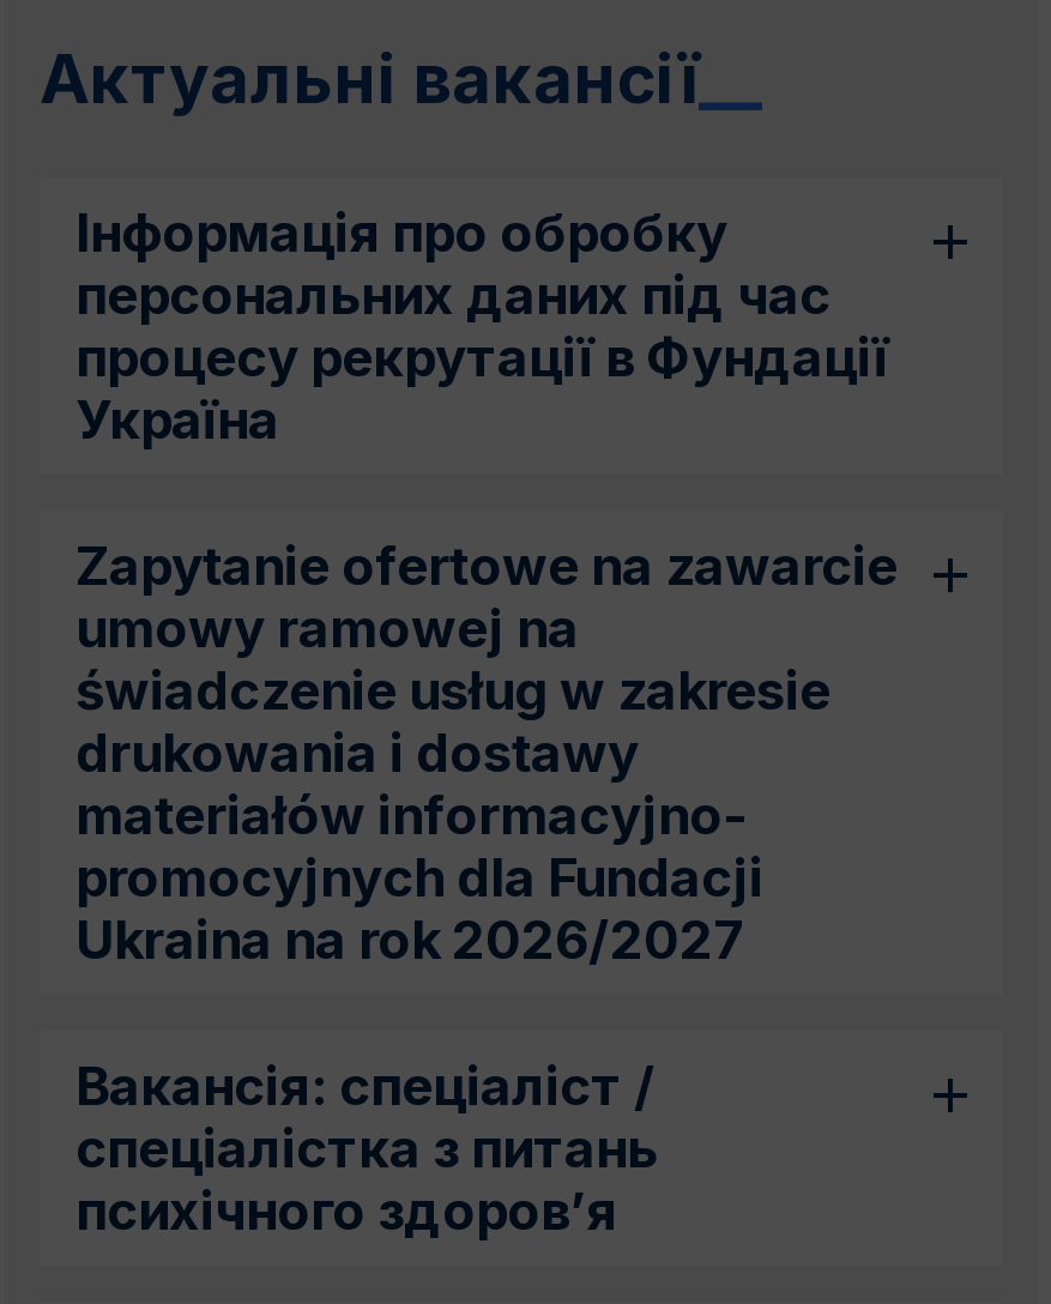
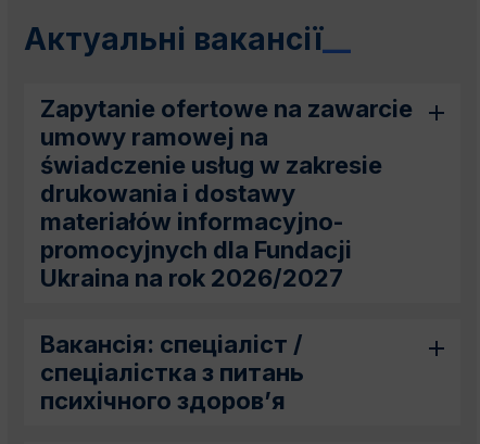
- Інформація про обробку
- персональних даних під час
- процесу рекрутації в Фундації
- Україна
